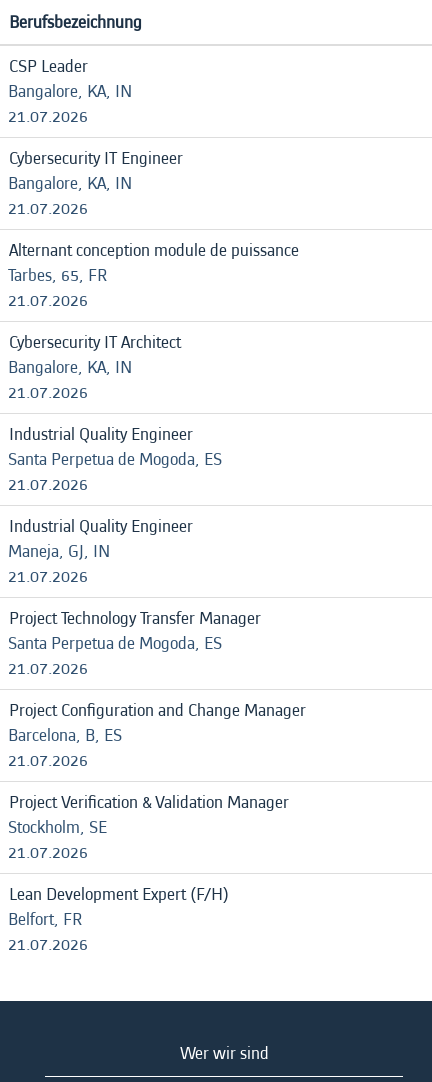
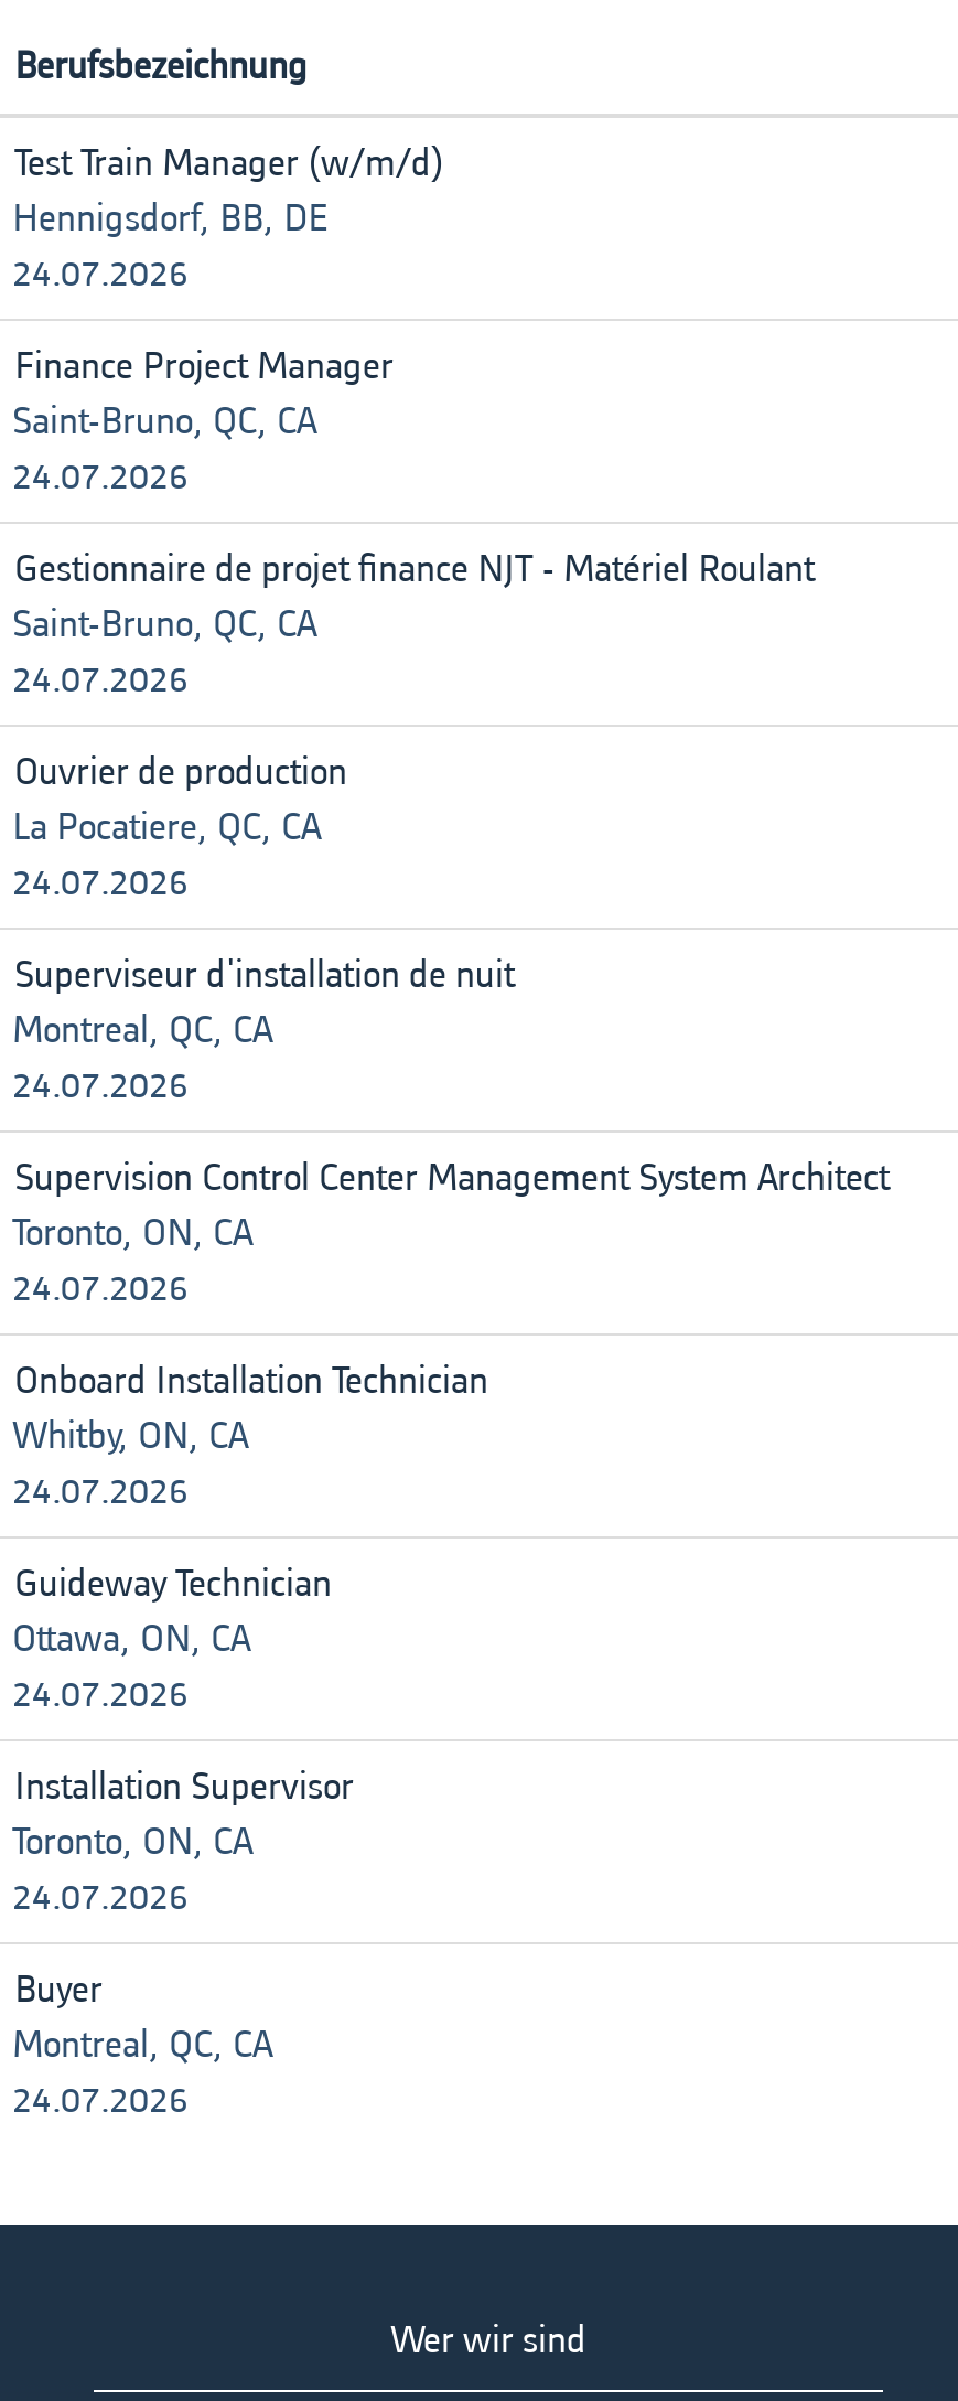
- CSP Leader
- Bangalore, KA, IN
- 21.07.2026
+ Test Train Manager (w/m/d)
+ Hennigsdorf, BB, DE
+ 24.07.2026

- Cybersecurity IT Engineer
- Bangalore, KA, IN
- 21.07.2026
+ Finance Project Manager
+ Saint-Bruno, QC, CA
+ 24.07.2026

- Alternant conception module de puissance
- Tarbes, 65, FR
- 21.07.2026
+ Gestionnaire de projet finance NJT - Matériel Roulant
+ Saint-Bruno, QC, CA
+ 24.07.2026

- Cybersecurity IT Architect
- Bangalore, KA, IN
- 21.07.2026
+ Ouvrier de production
+ La Pocatiere, QC, CA
+ 24.07.2026

- Industrial Quality Engineer
- Santa Perpetua de Mogoda, ES
- 21.07.2026
+ Superviseur d'installation de nuit
+ Montreal, QC, CA
+ 24.07.2026

- Industrial Quality Engineer
- Maneja, GJ, IN
- 21.07.2026
+ Supervision Control Center Management System Architect
+ Toronto, ON, CA
+ 24.07.2026

- Project Technology Transfer Manager
- Santa Perpetua de Mogoda, ES
- 21.07.2026
+ Onboard Installation Technician
+ Whitby, ON, CA
+ 24.07.2026

- Project Configuration and Change Manager
- Barcelona, B, ES
- 21.07.2026
+ Guideway Technician
+ Ottawa, ON, CA
+ 24.07.2026

- Project Verification & Validation Manager
- Stockholm, SE
- 21.07.2026
+ Installation Supervisor
+ Toronto, ON, CA
+ 24.07.2026

- Lean Development Expert (F/H)
- Belfort, FR
- 21.07.2026
+ Buyer
+ Montreal, QC, CA
+ 24.07.2026
